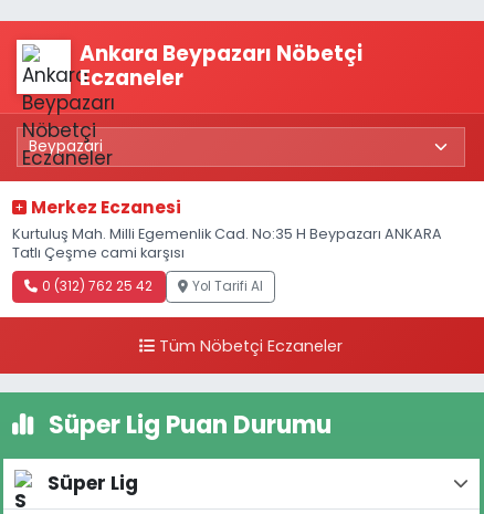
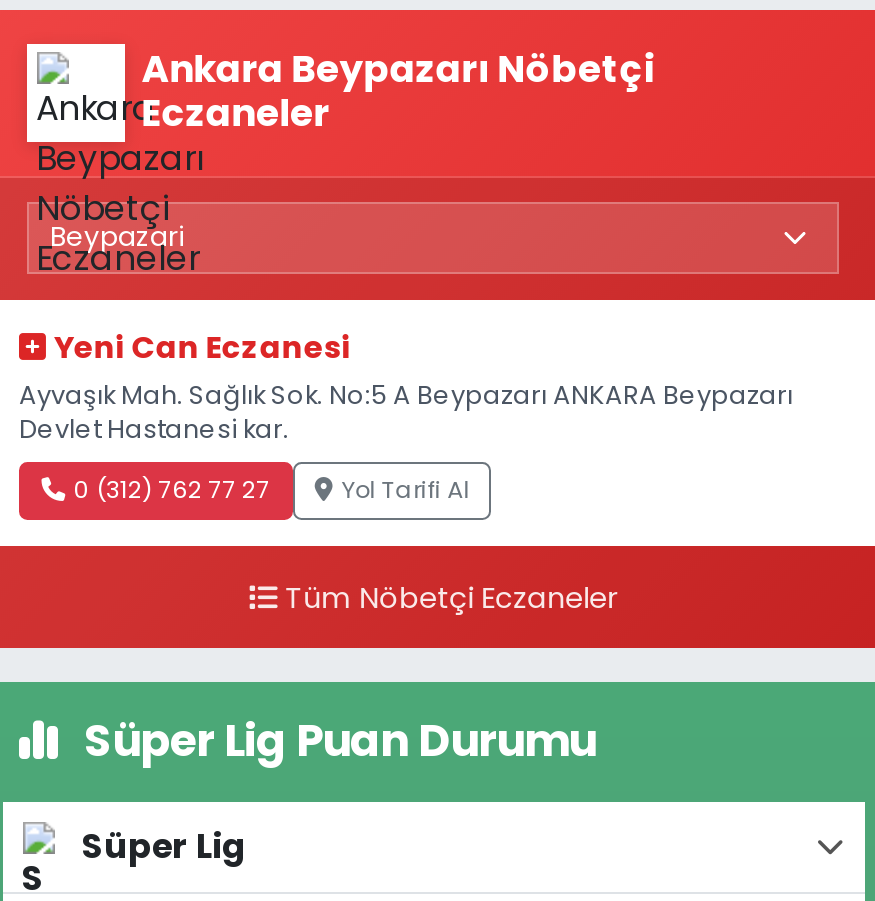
- Merkez Eczanesi
- Kurtuluş Mah. Milli Egemenlik Cad. No:35 H Beypazarı ANKARA
- Tatlı Çeşme cami karşısı
+ Yeni Can Eczanesi
+ Ayvaşık Mah. Sağlık Sok. No:5 A Beypazarı ANKARA Beypazarı
+ Devlet Hastanesi kar.

- 0 (312) 762 25 42
+ 0 (312) 762 77 27
